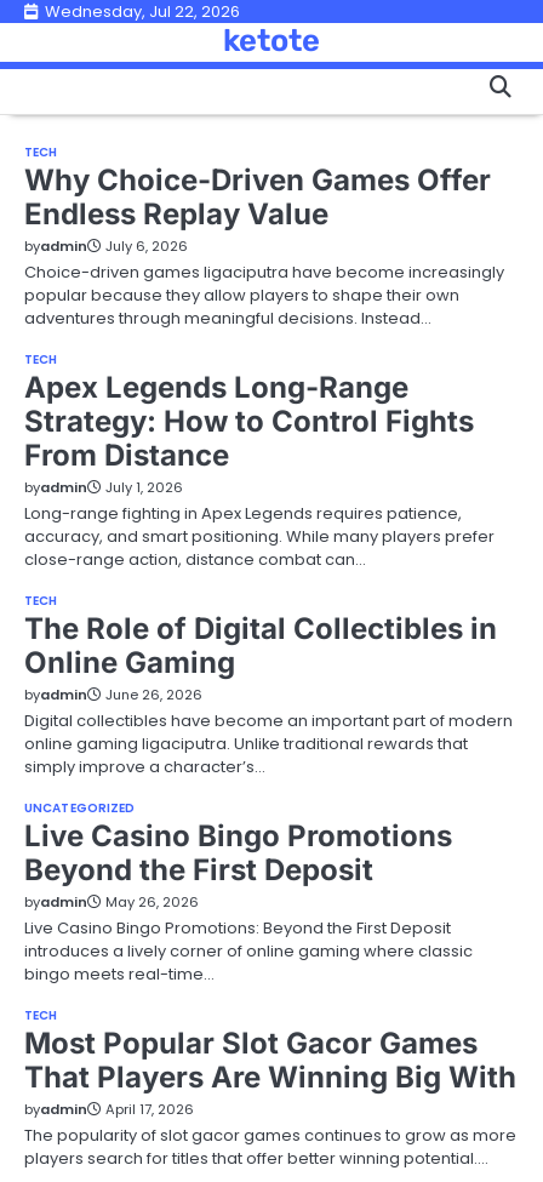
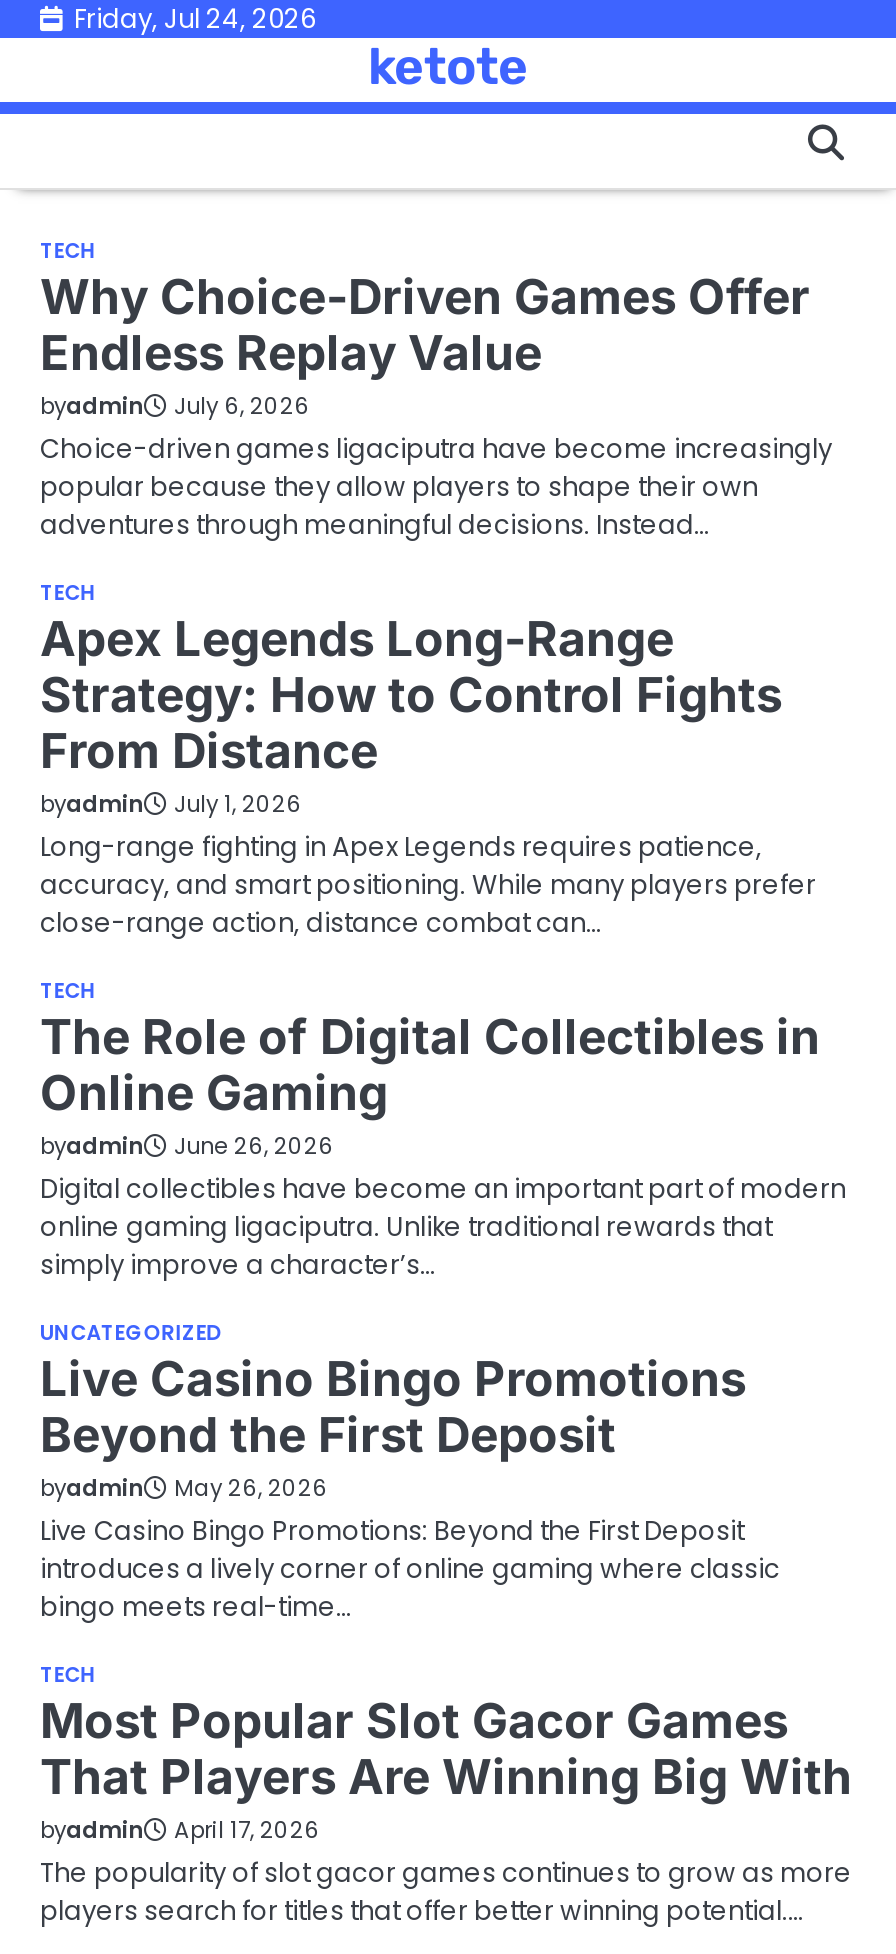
- Wednesday, Jul 22, 2026
+ Friday, Jul 24, 2026
